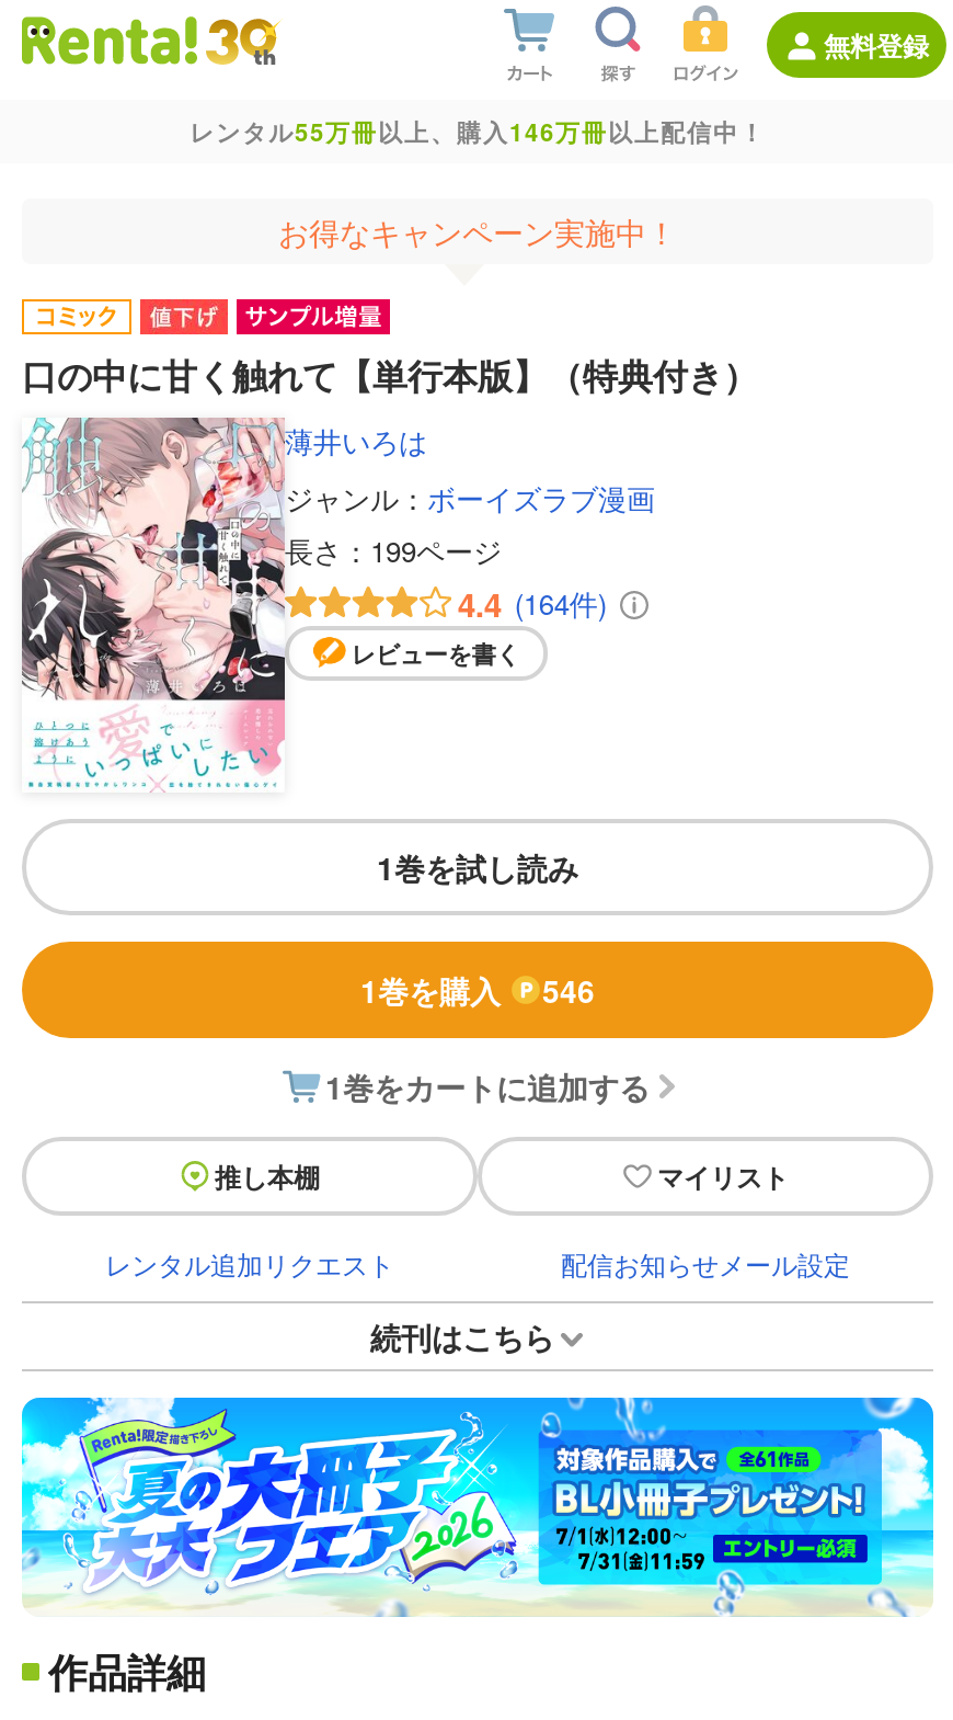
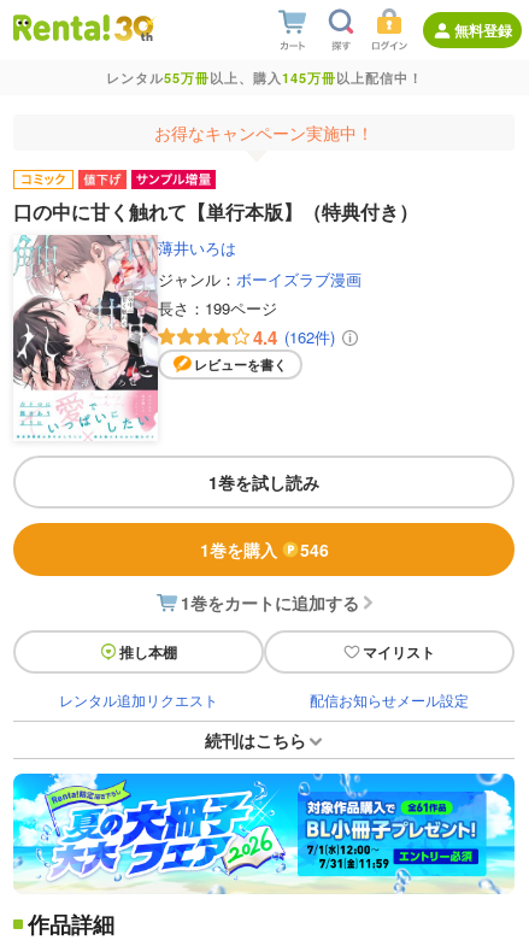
- レンタル55万冊以上、購入146万冊以上配信中！
+ レンタル55万冊以上、購入145万冊以上配信中！

- 4.4 (164件)
+ 4.4 (162件)
